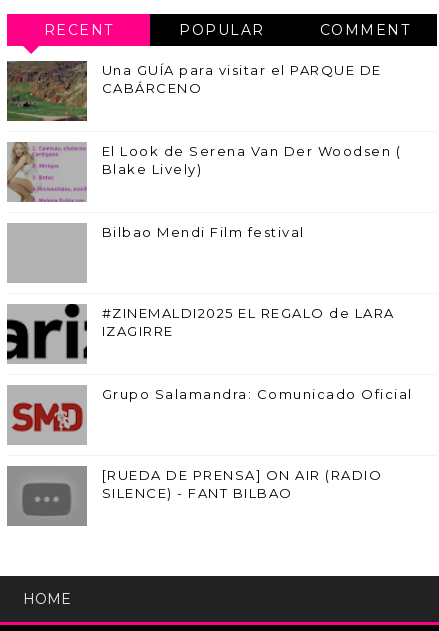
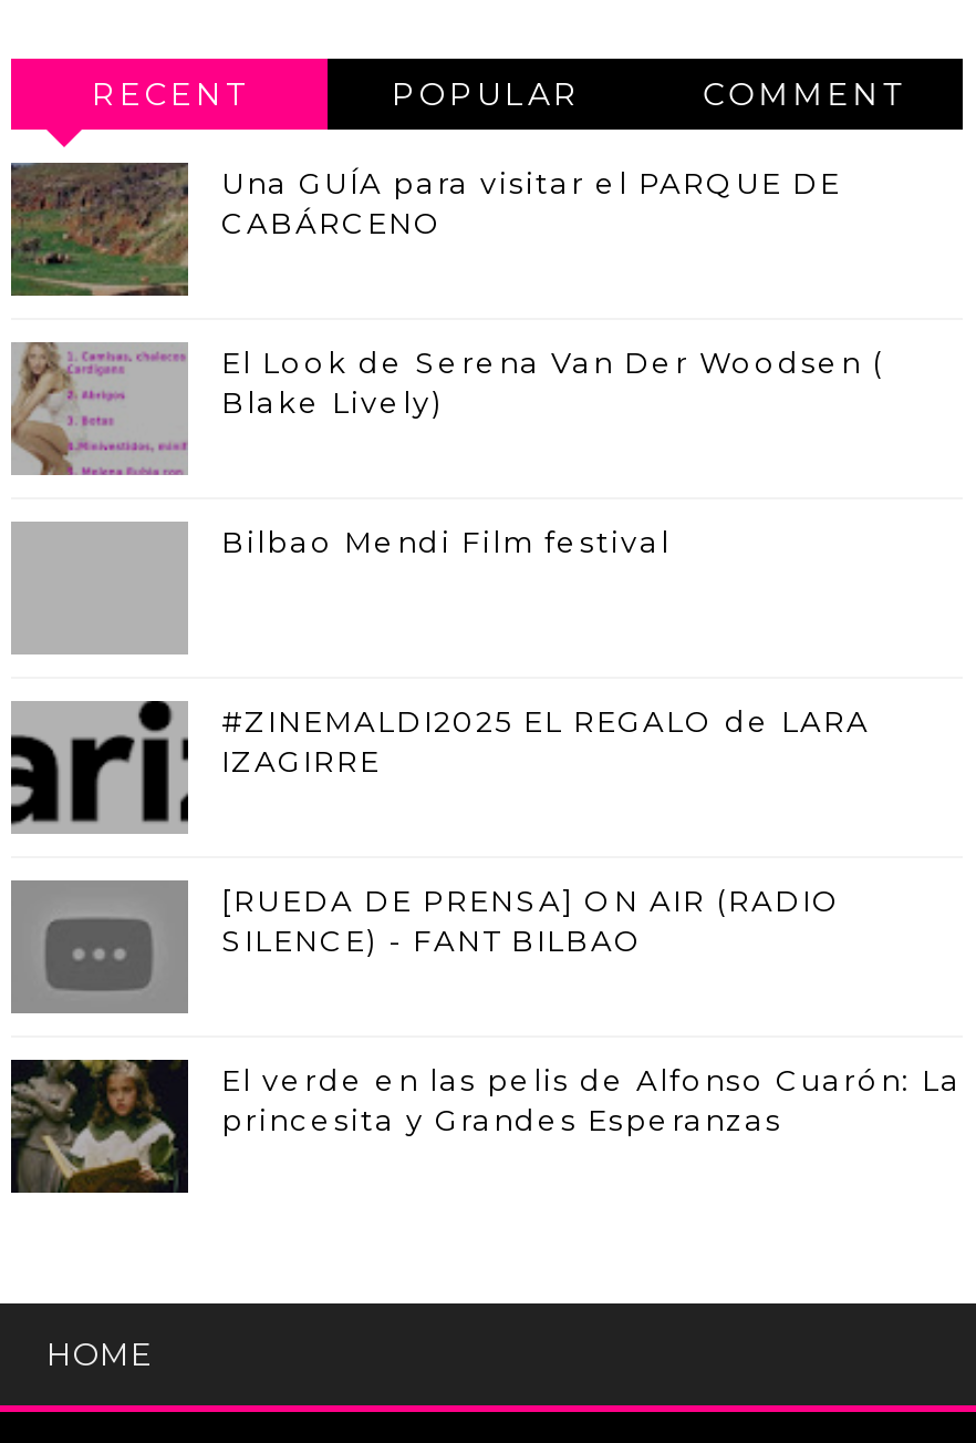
- [image]
- Grupo Salamandra: Comunicado Oficial

moved up: [RUEDA DE PRENSA] ON AIR (RADIO | SILENCE) - FANT BILBAO

+ [image]
+ El verde en las pelis de Alfonso Cuarón: La
+ princesita y Grandes Esperanzas
